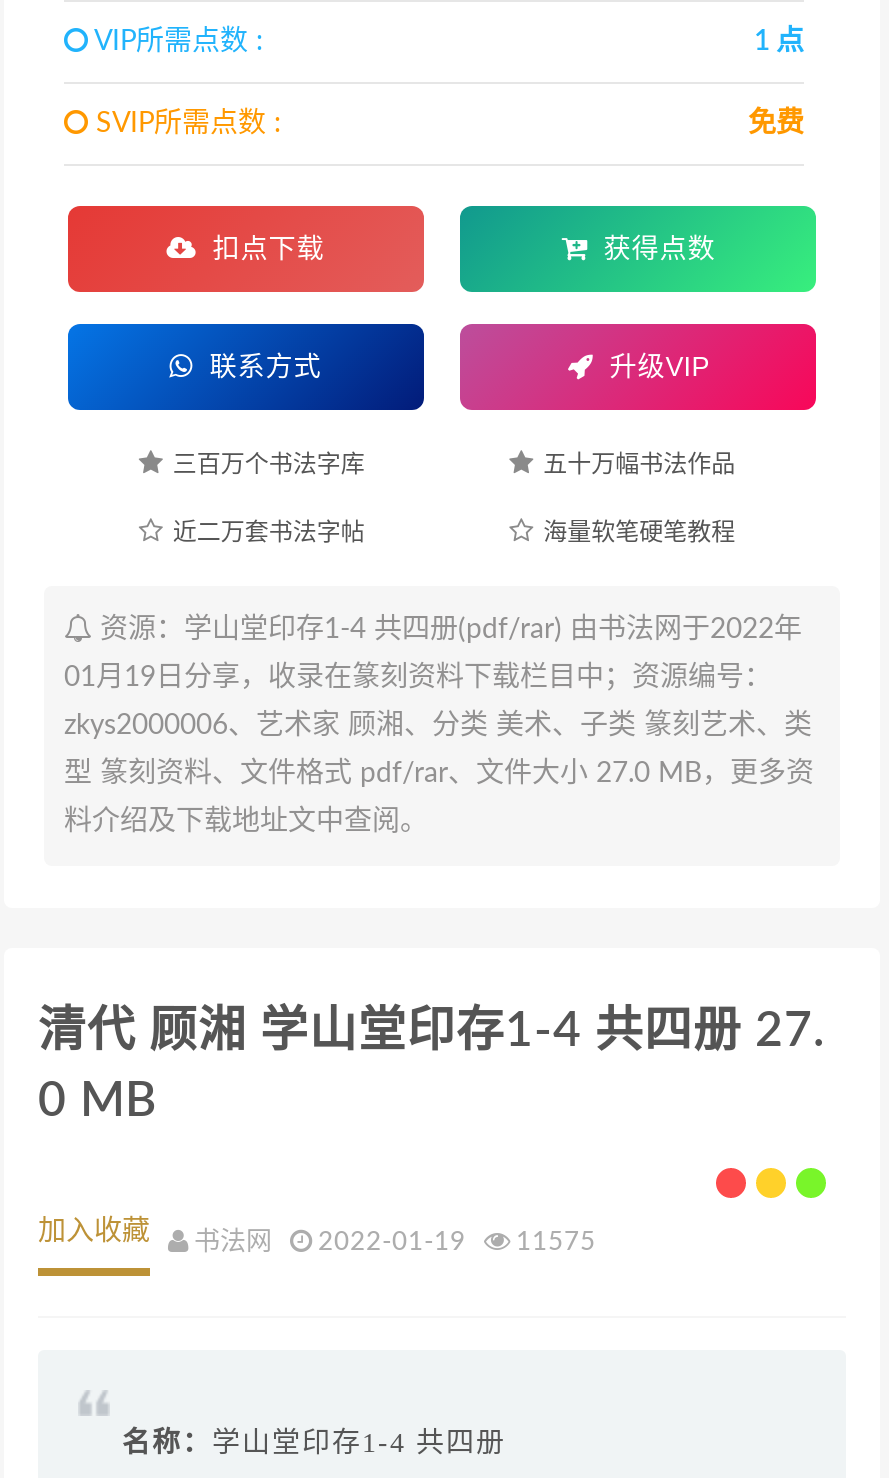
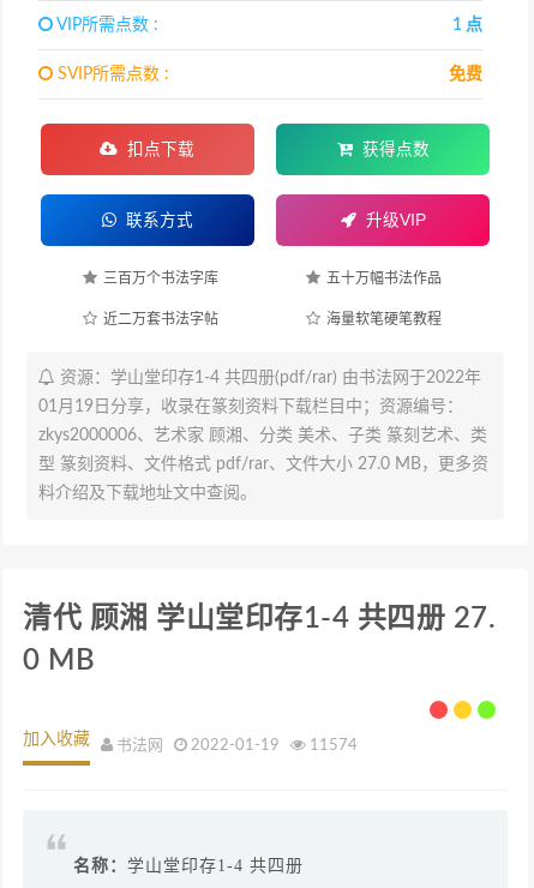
- 加入收藏 书法网 2022-01-19 11575
+ 加入收藏 书法网 2022-01-19 11574
